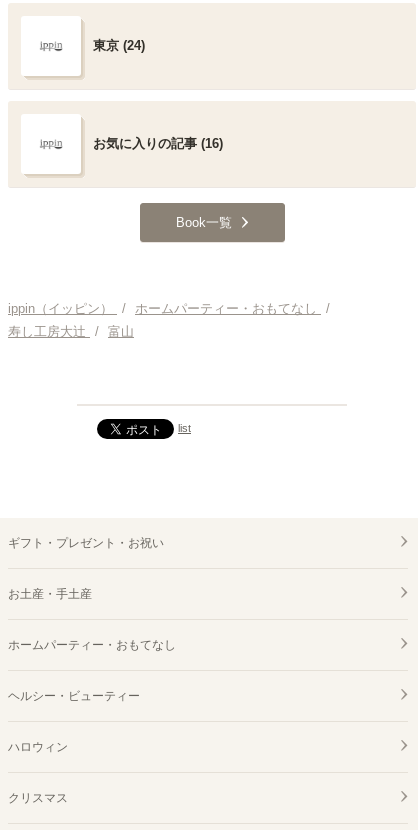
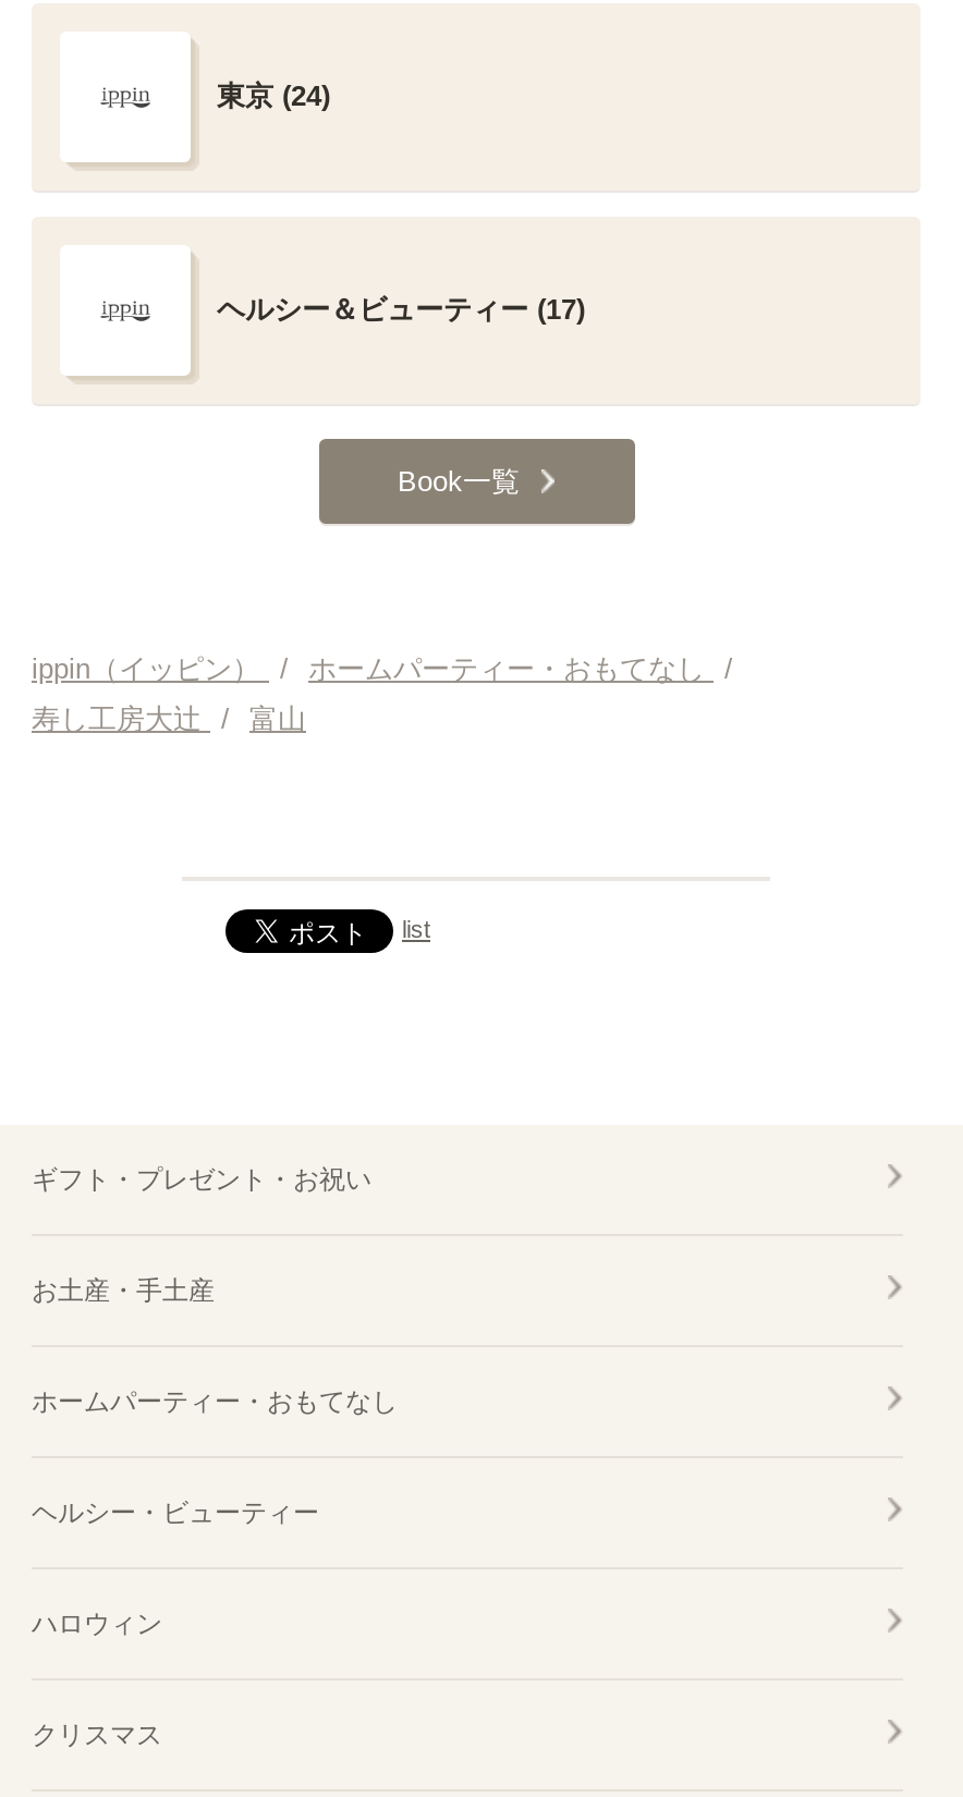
- お気に入りの記事 (16)
+ ヘルシー＆ビューティー (17)
